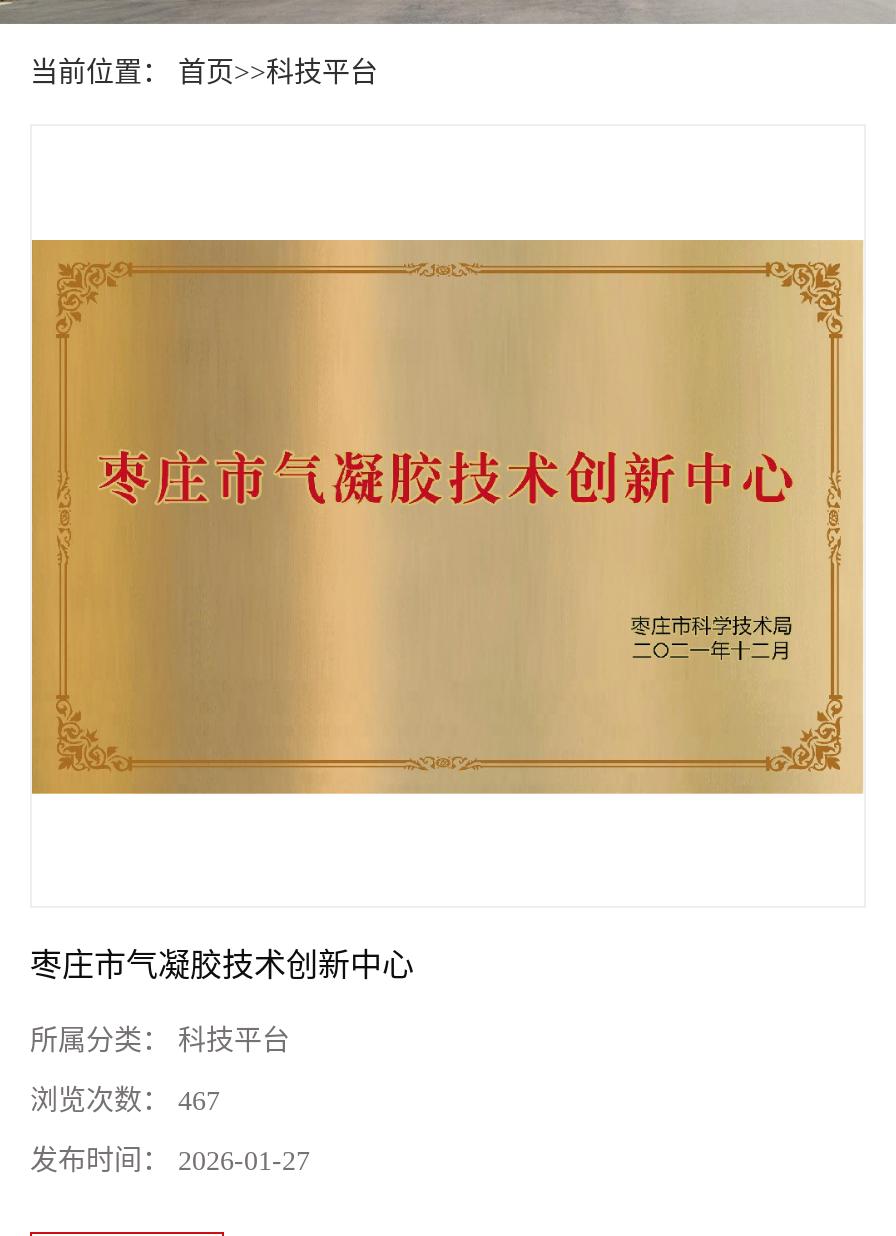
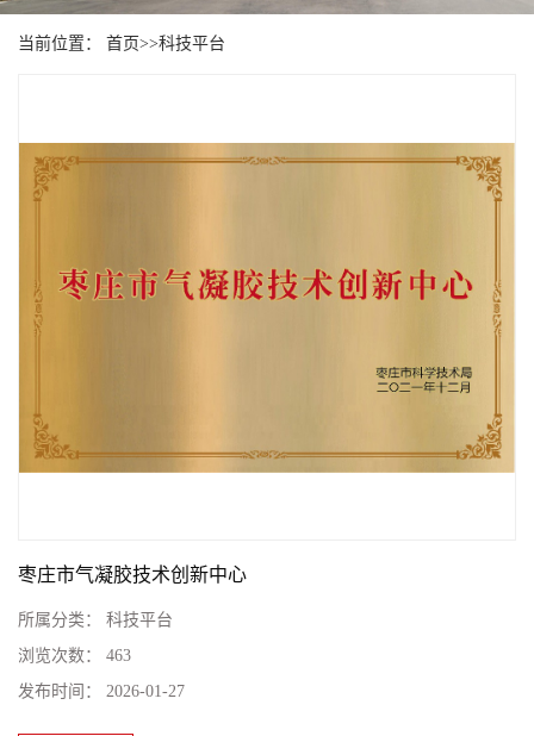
- 浏览次数：467
+ 浏览次数：463
